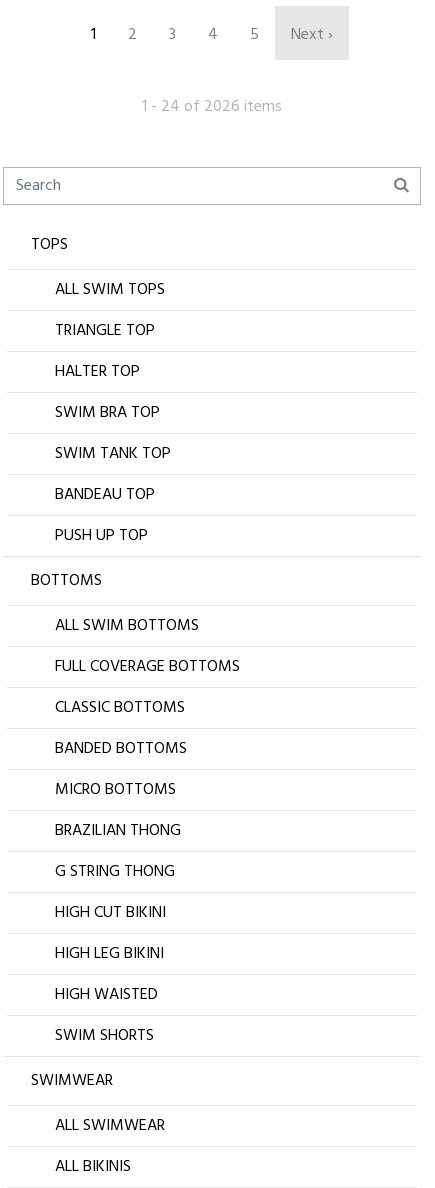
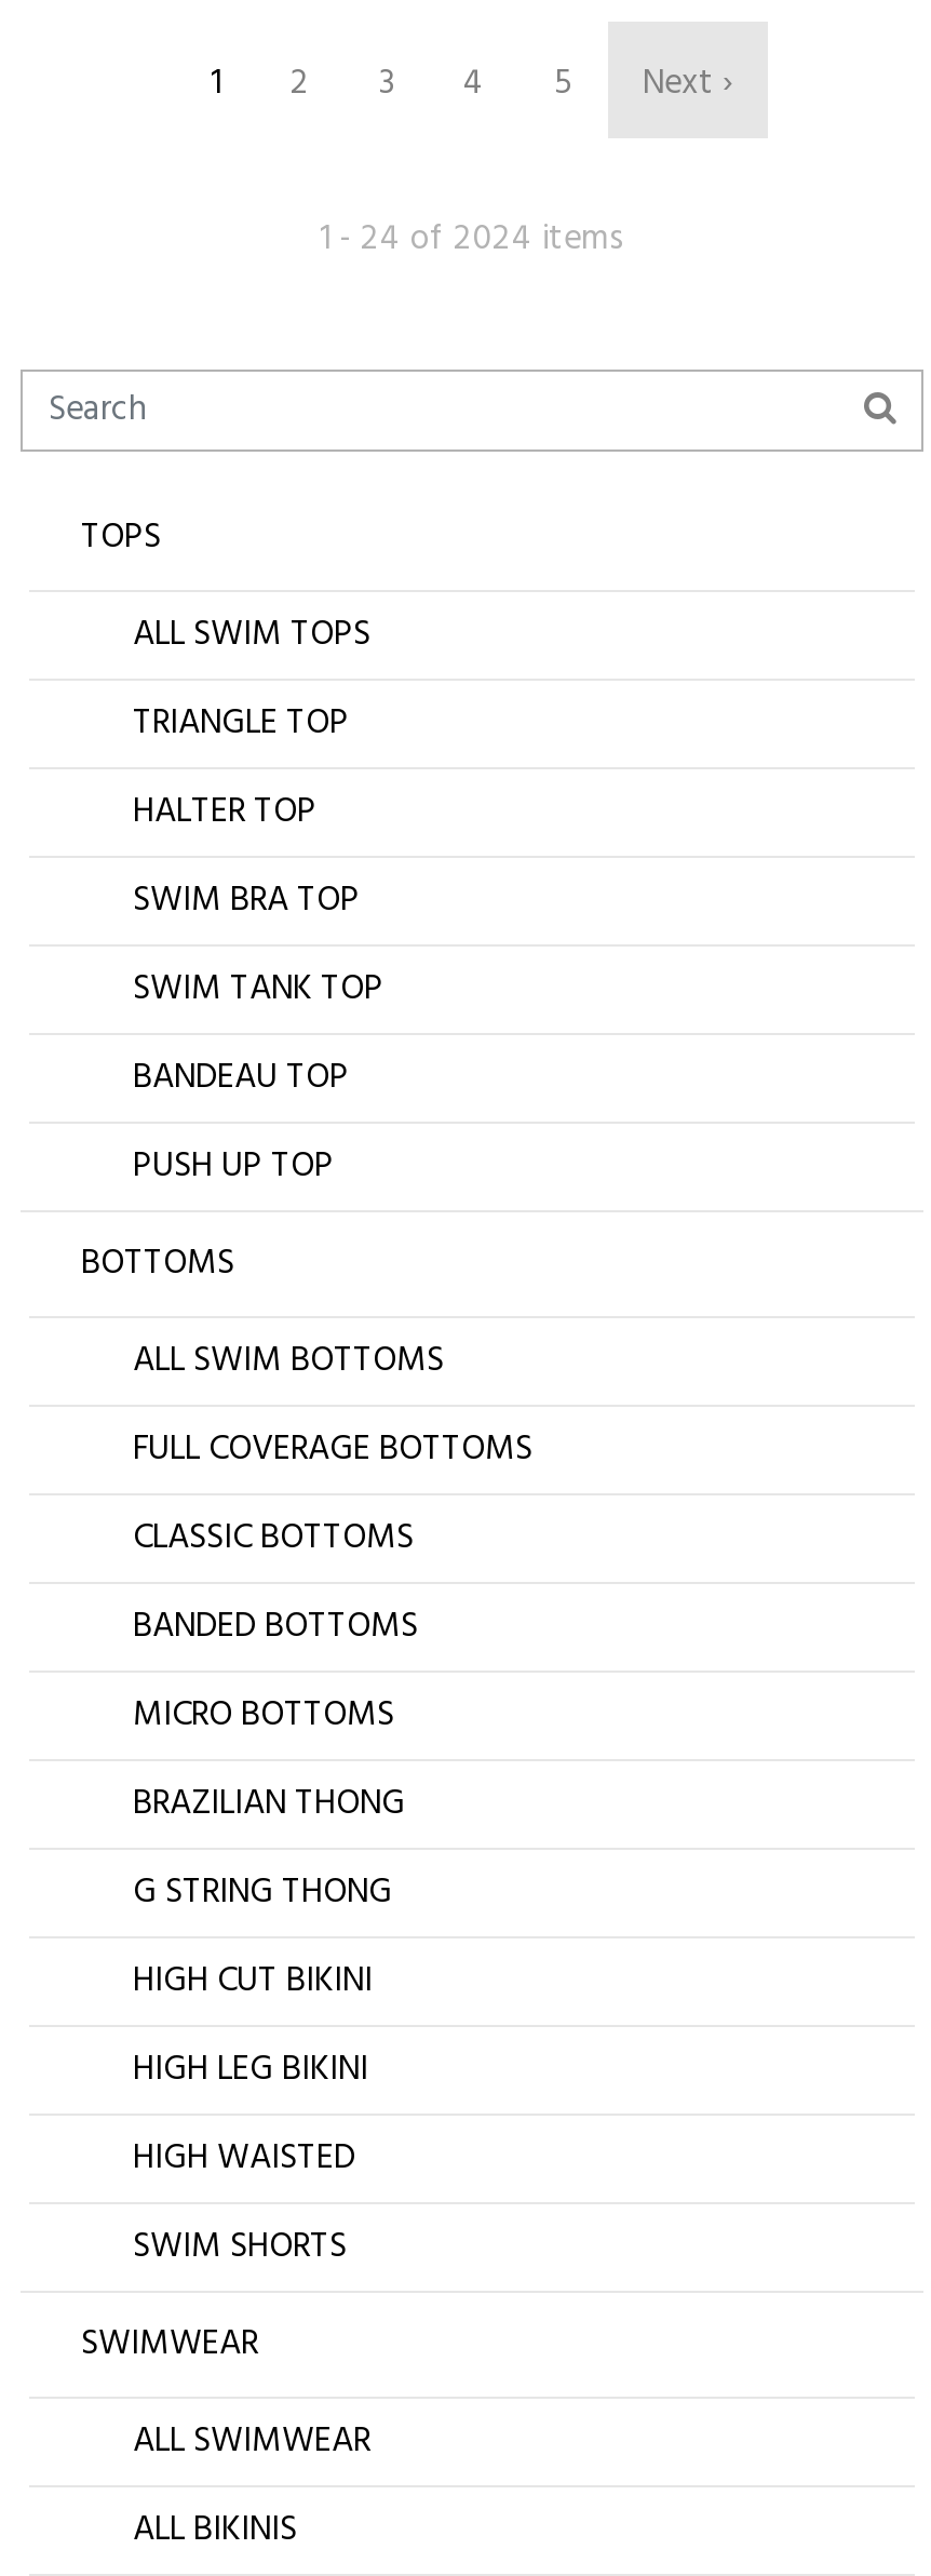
- 1 - 24 of 2026 items
+ 1 - 24 of 2024 items
